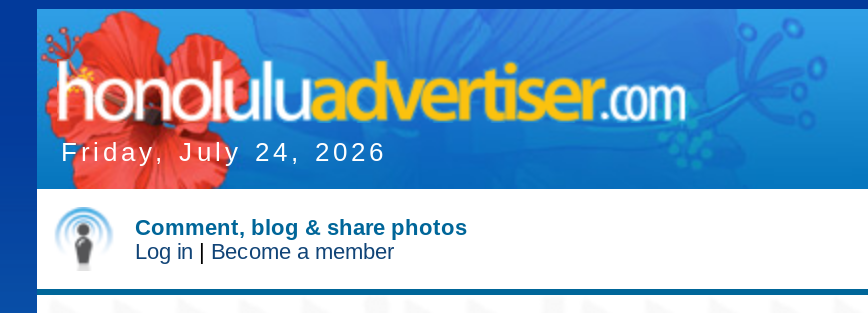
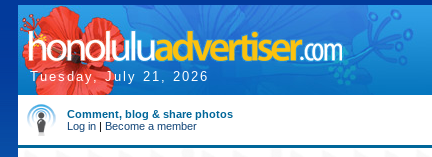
- Friday, July 24, 2026
+ Tuesday, July 21, 2026
